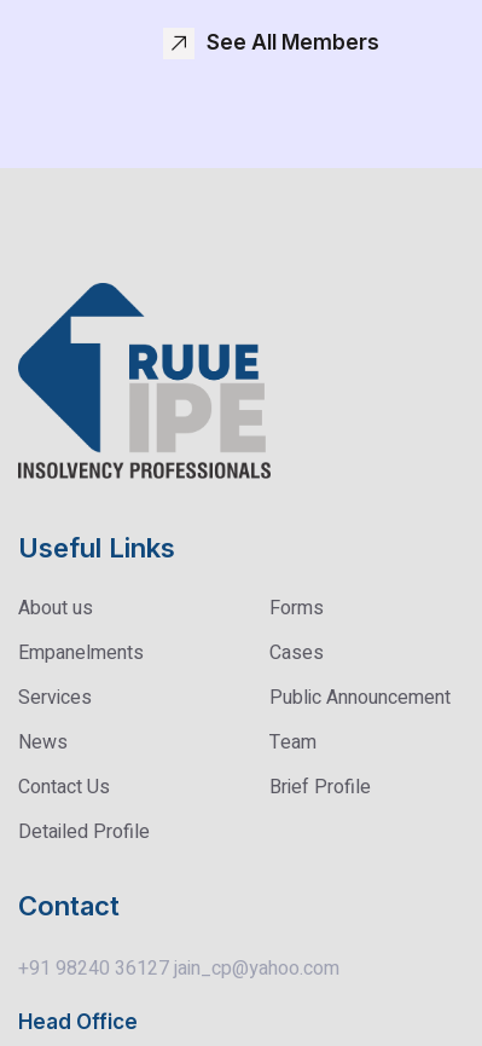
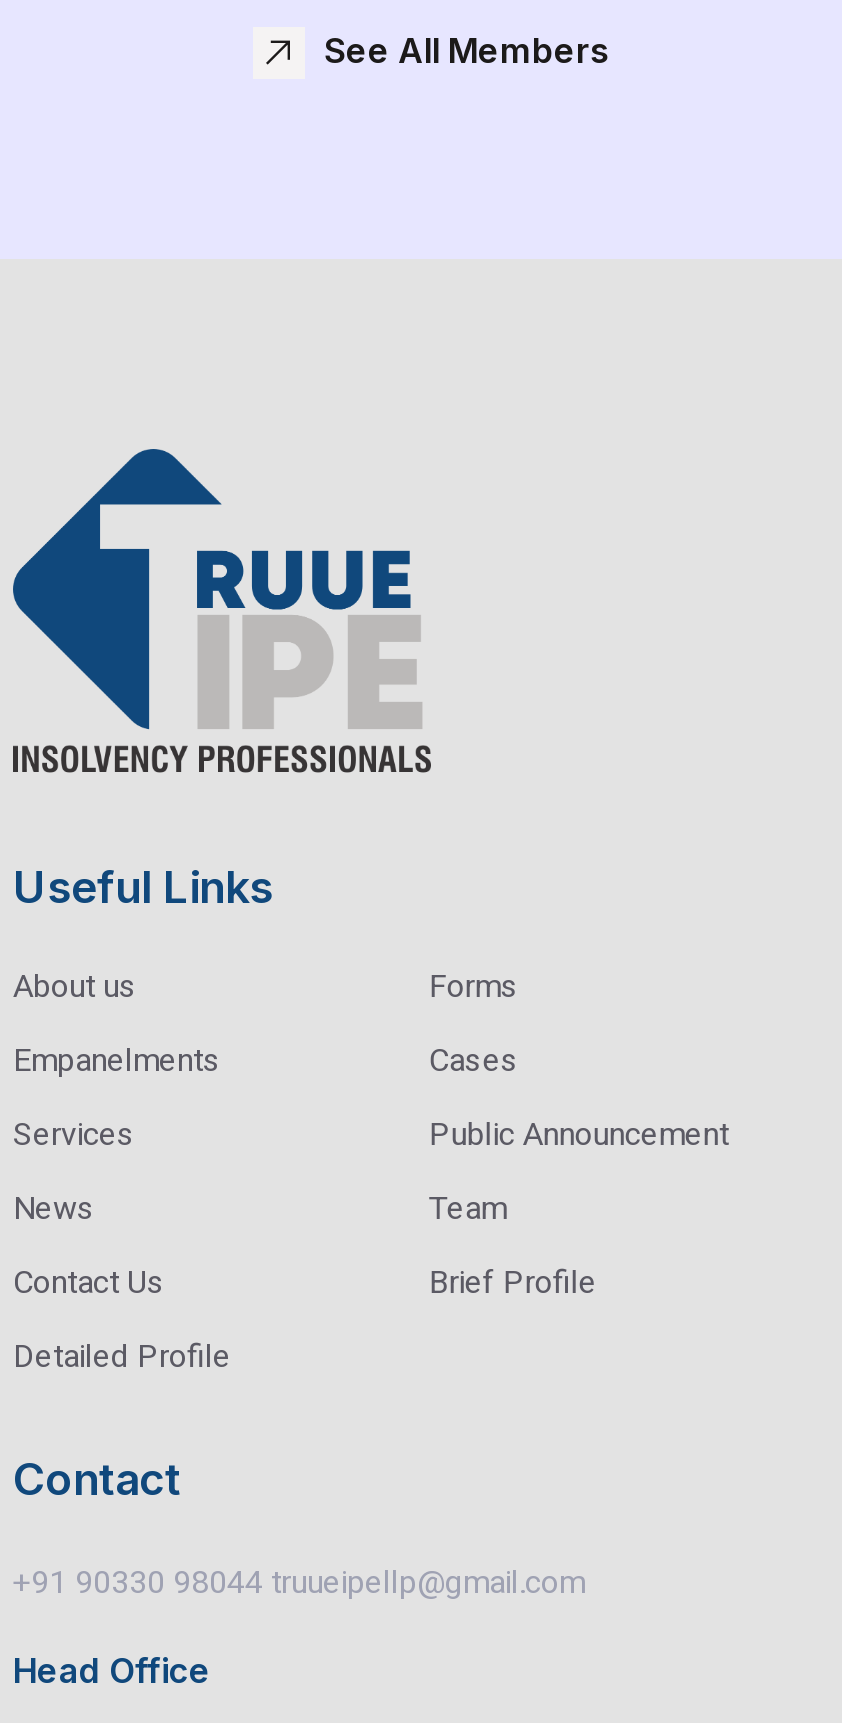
- +91 98240 36127 jain_cp@yahoo.com
+ +91 90330 98044 truueipellp@gmail.com
